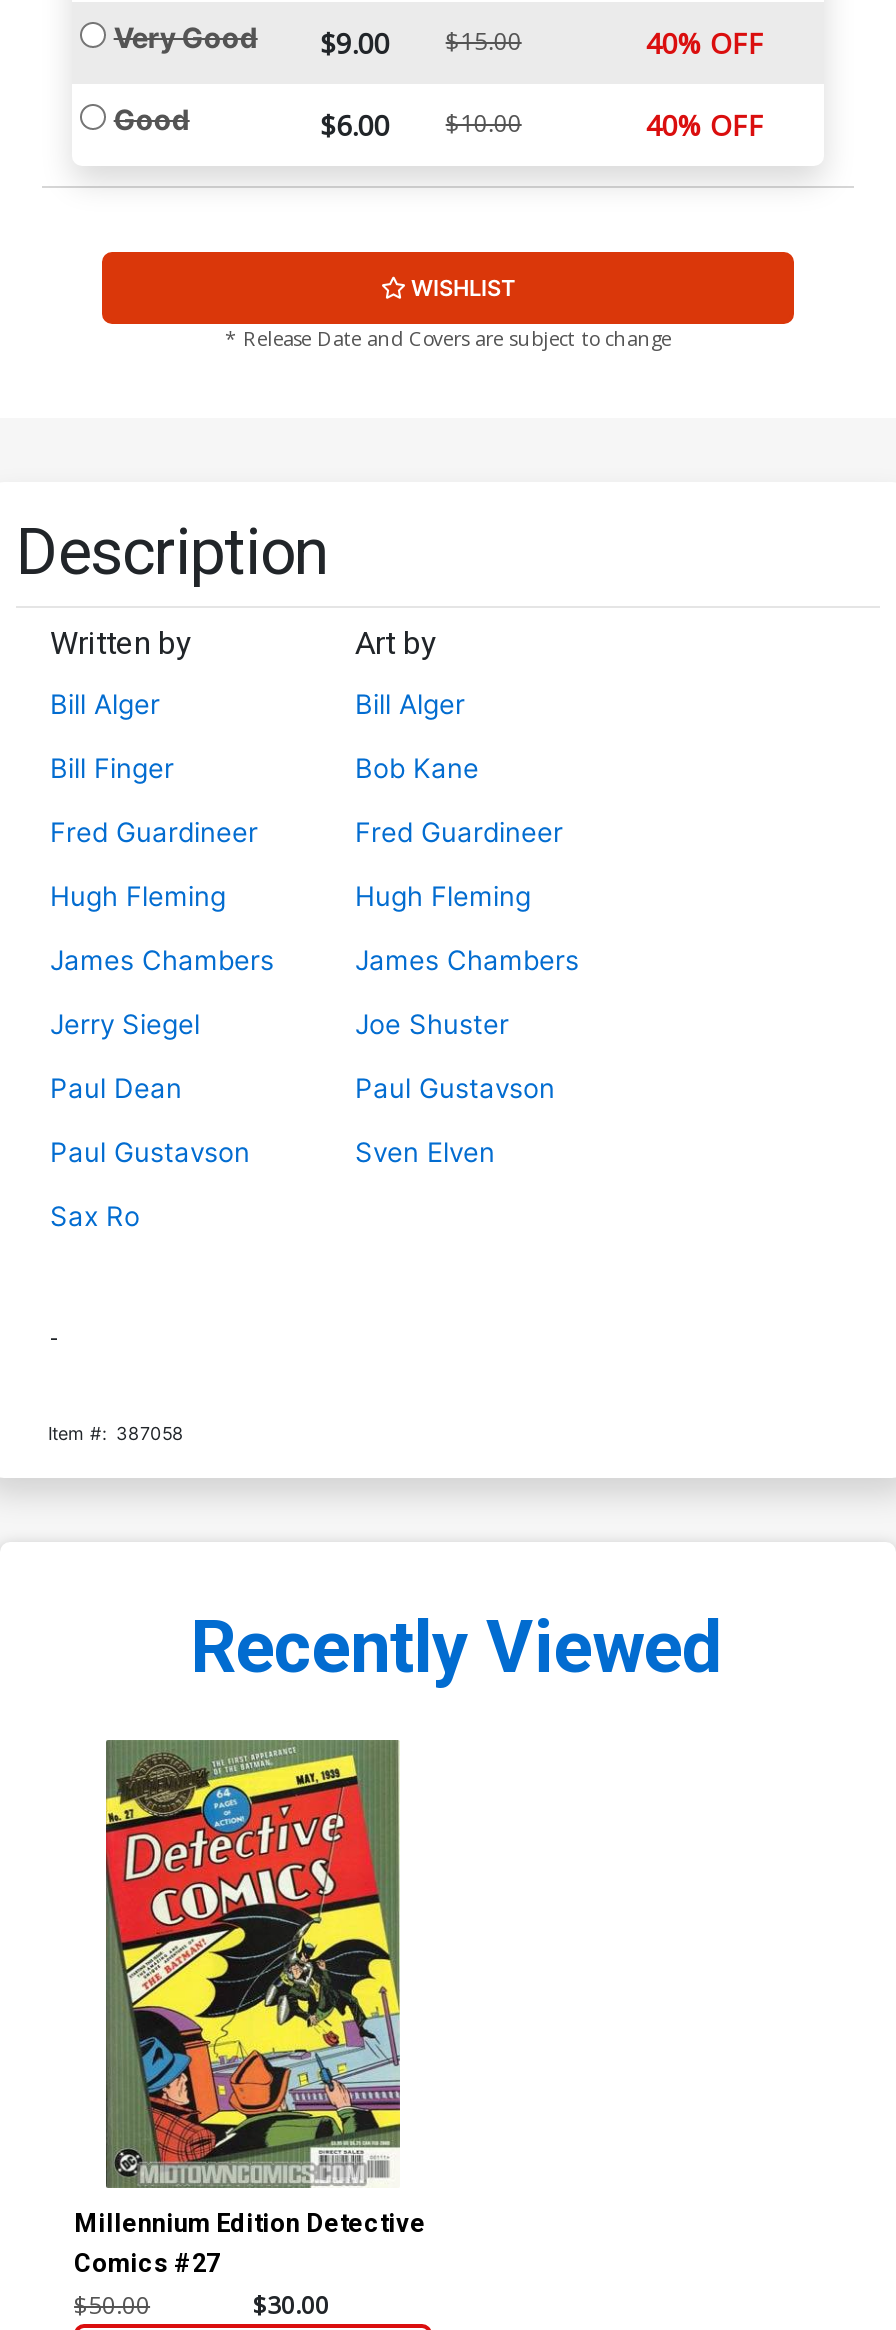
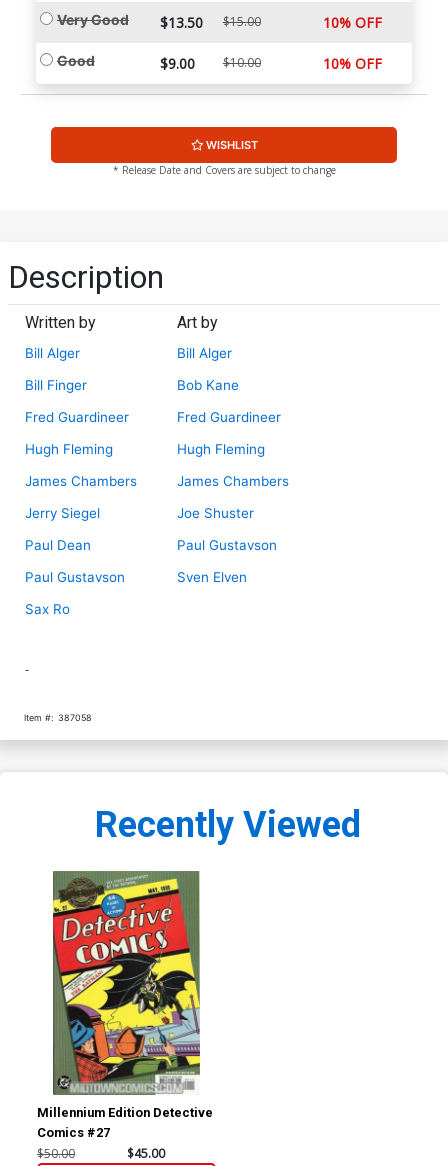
- $9.00
+ $13.50

- 40% OFF
+ 10% OFF

- $6.00
+ $9.00

- 40% OFF
+ 10% OFF

- $30.00
+ $45.00
